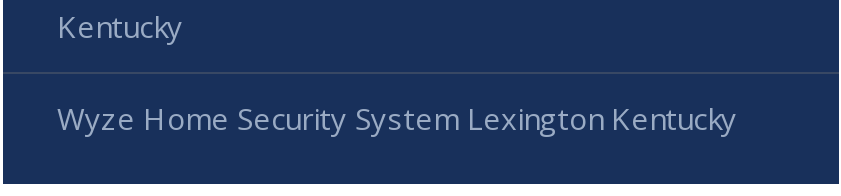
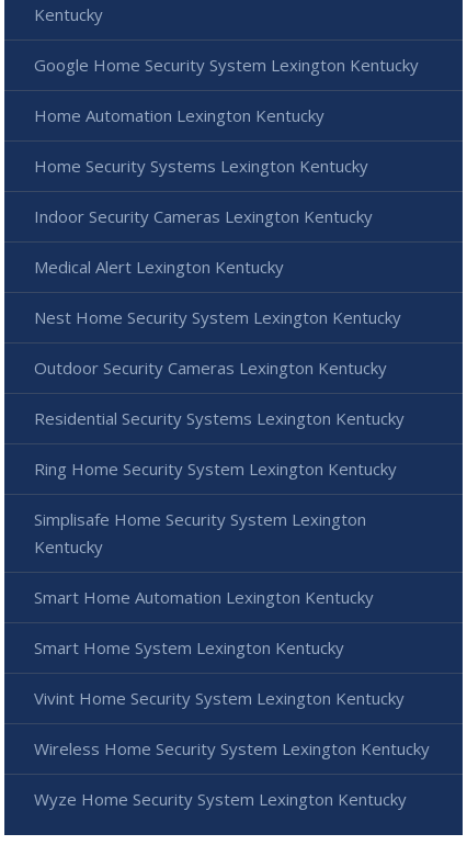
+ Google Home Security System Lexington Kentucky
+ Home Automation Lexington Kentucky
+ Home Security Systems Lexington Kentucky
+ Indoor Security Cameras Lexington Kentucky
+ Medical Alert Lexington Kentucky
+ Nest Home Security System Lexington Kentucky
+ Outdoor Security Cameras Lexington Kentucky
+ Residential Security Systems Lexington Kentucky
+ Ring Home Security System Lexington Kentucky
+ Simplisafe Home Security System Lexington
+ Kentucky
+ Smart Home Automation Lexington Kentucky
+ Smart Home System Lexington Kentucky
+ Vivint Home Security System Lexington Kentucky
+ Wireless Home Security System Lexington Kentucky
